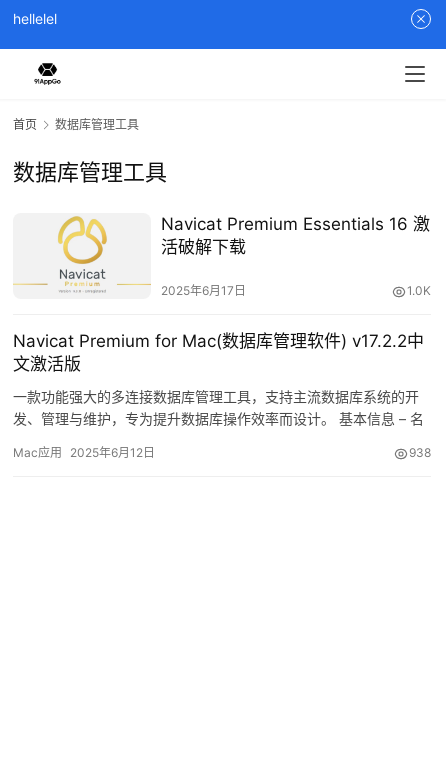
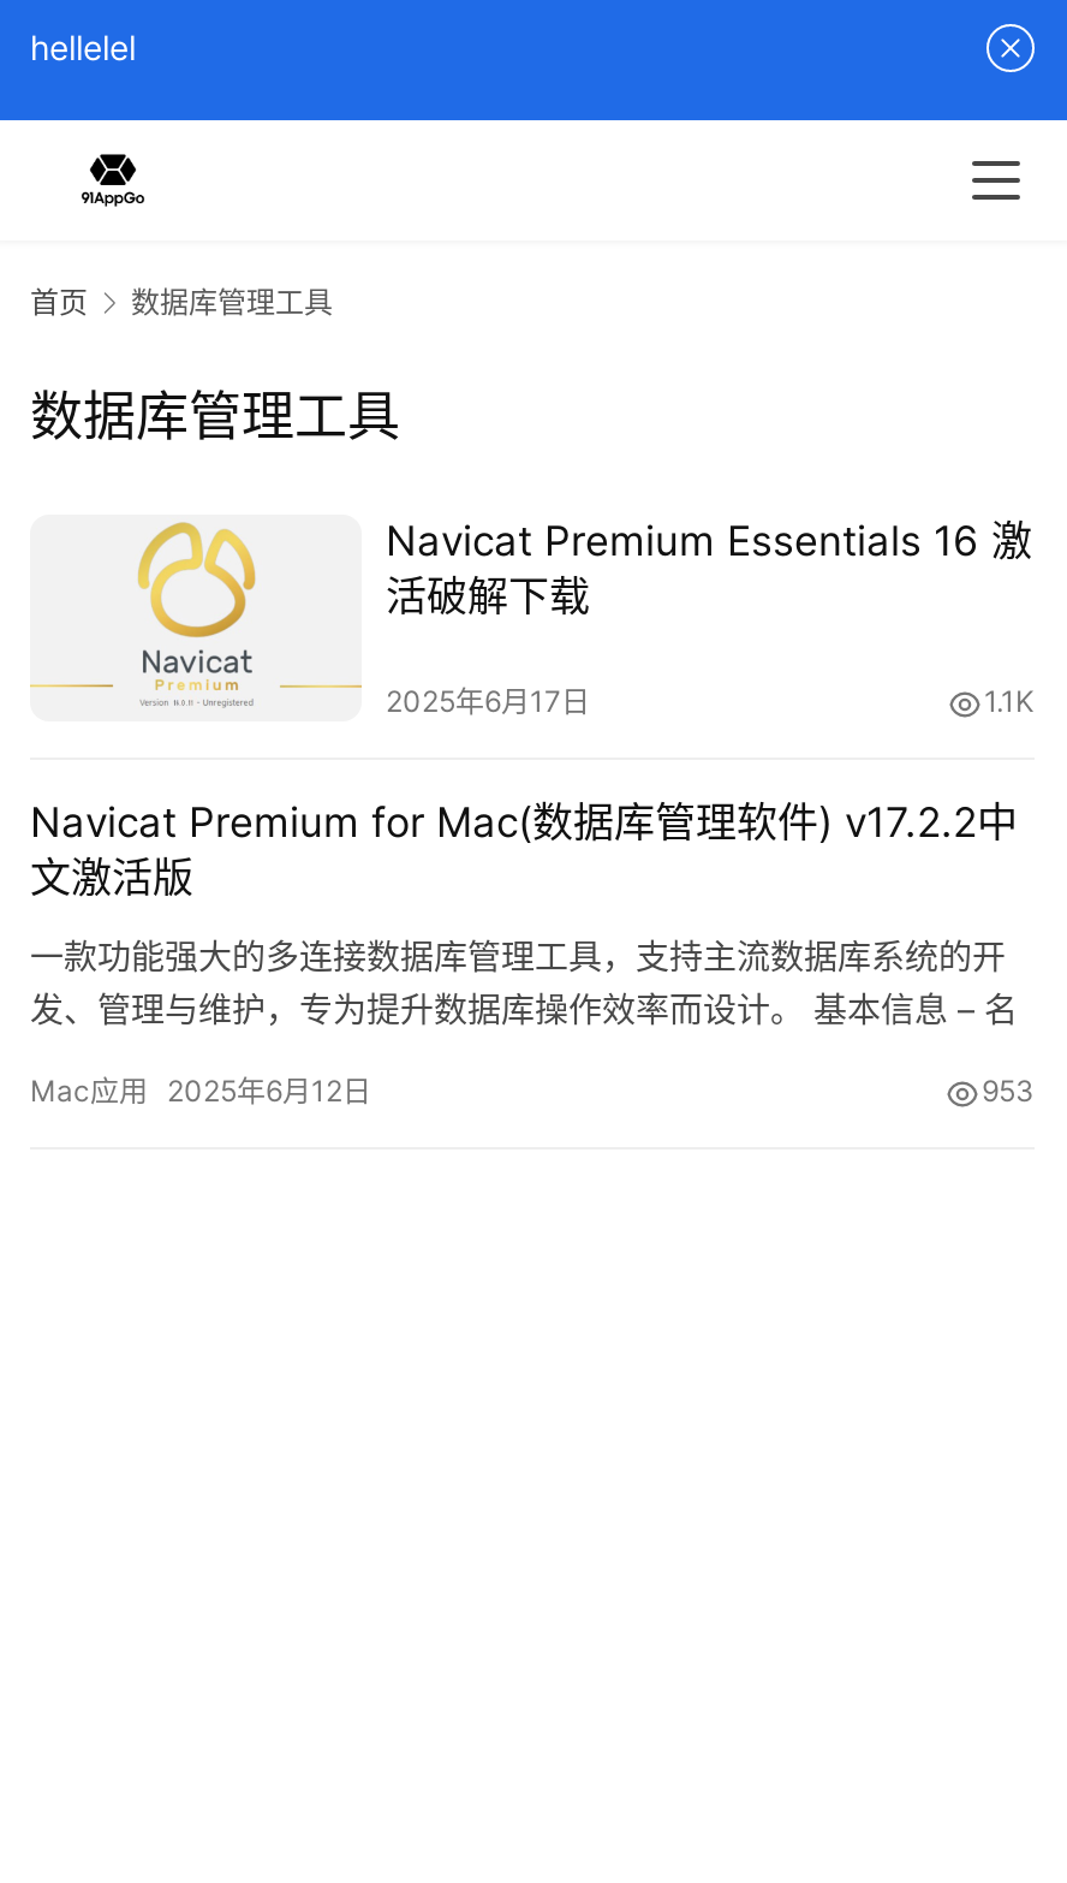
- 1.0K
+ 1.1K

- 938
+ 953
